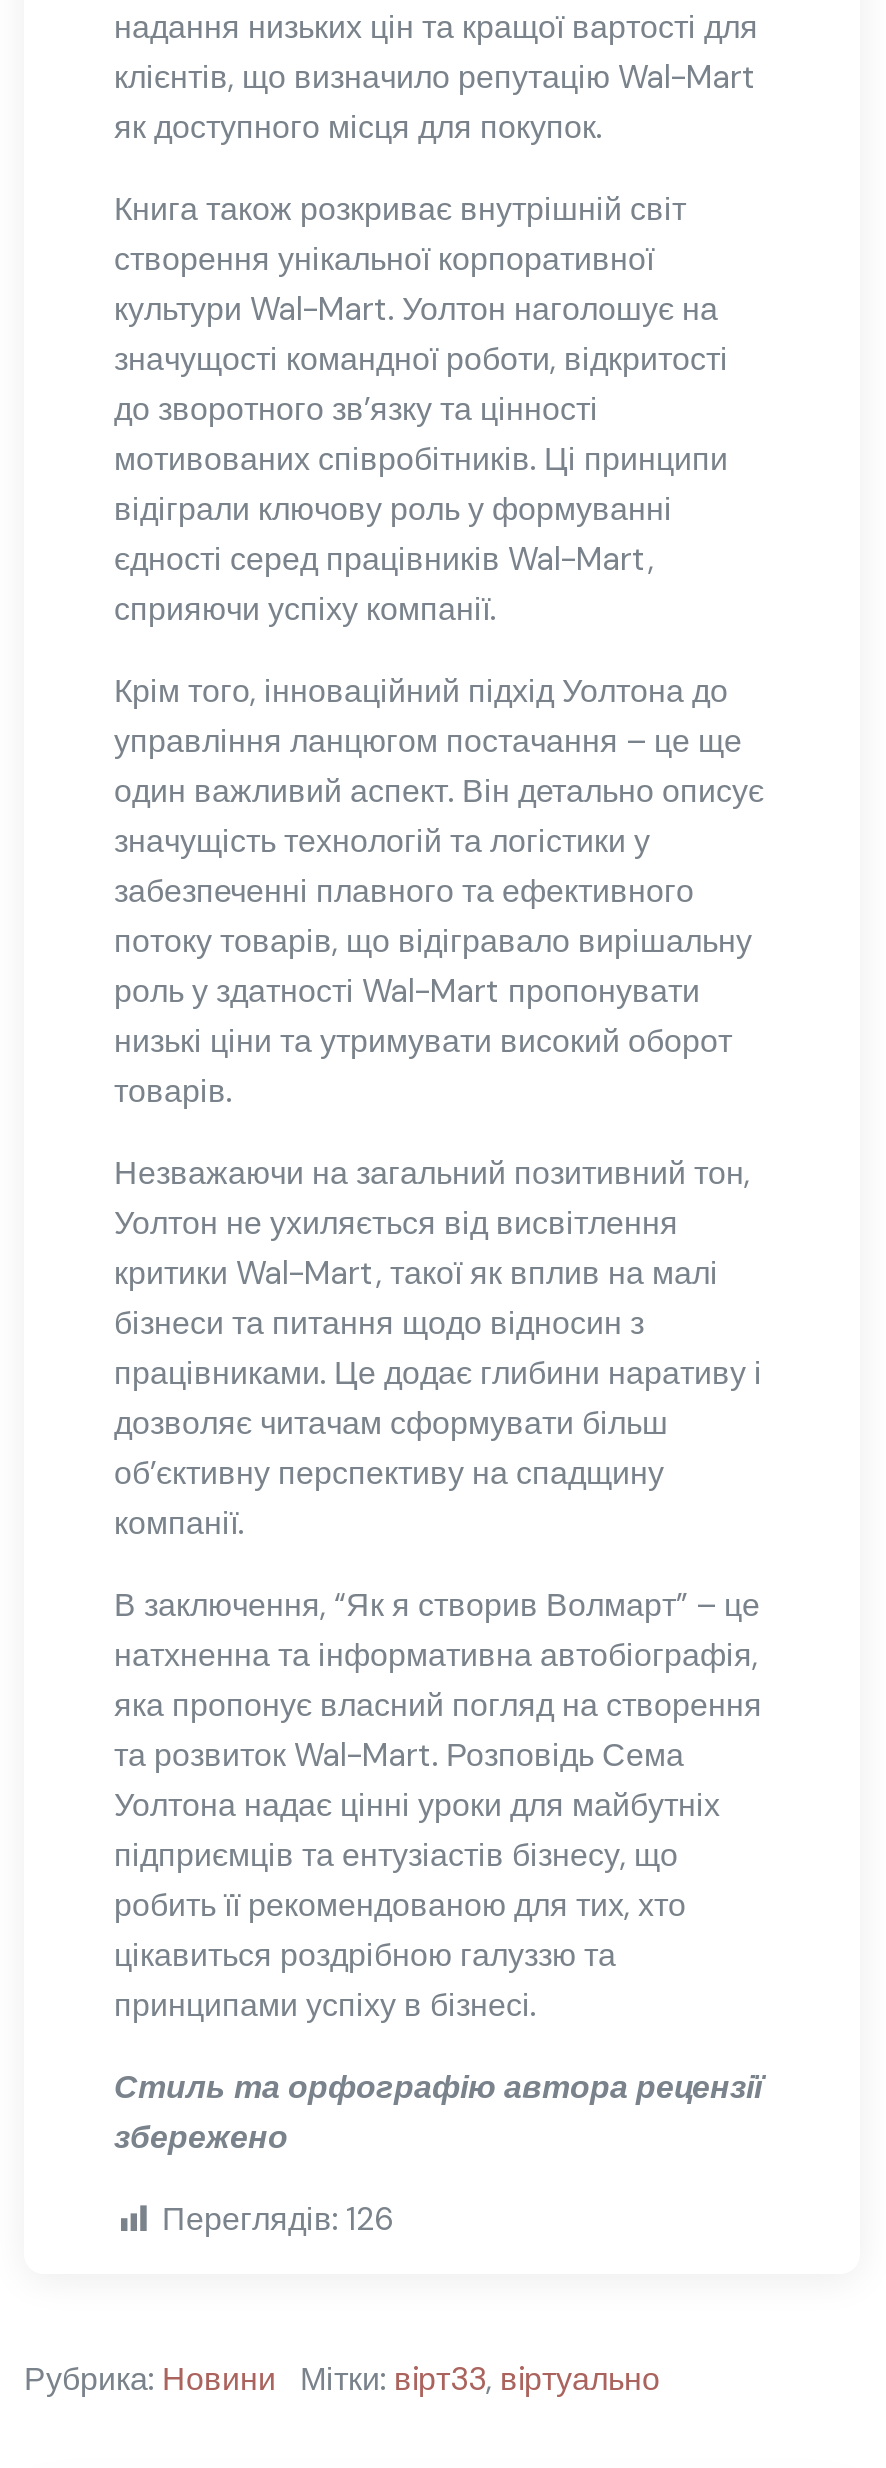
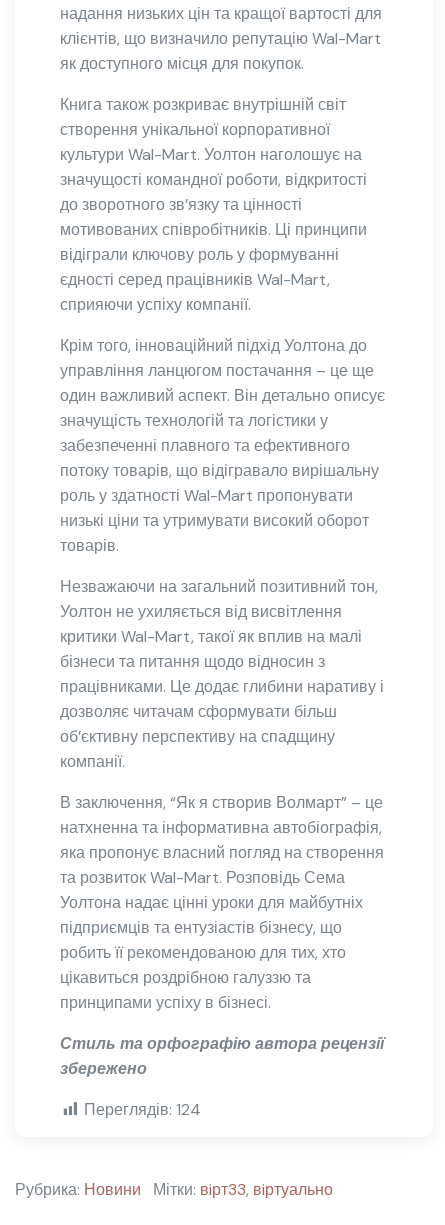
- Переглядів: 126
+ Переглядів: 124
